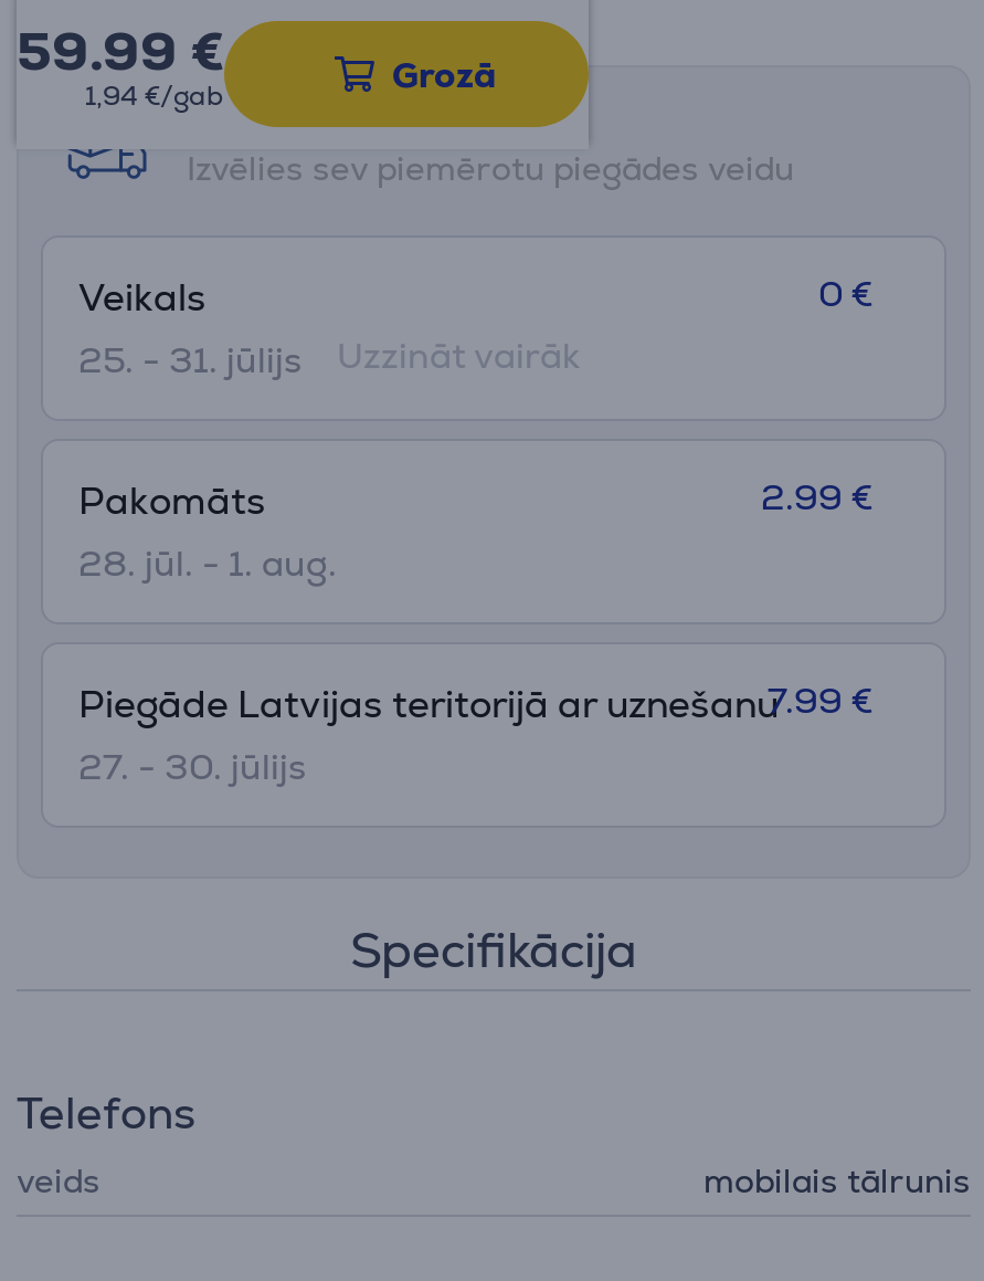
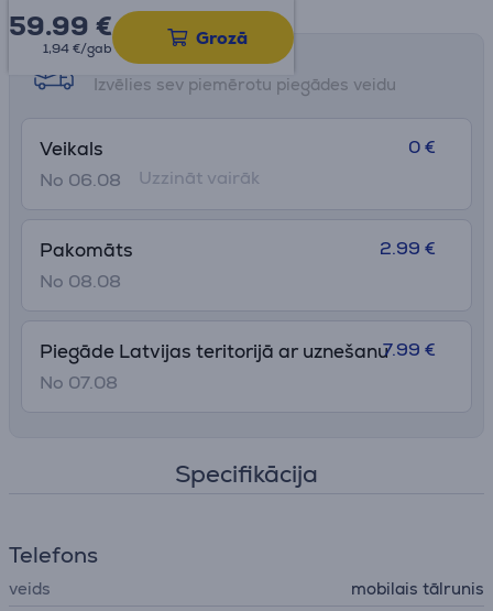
- 25. - 31. jūlijs
+ No 06.08

- 28. jūl. - 1. aug.
+ No 08.08

- 27. - 30. jūlijs
+ No 07.08
